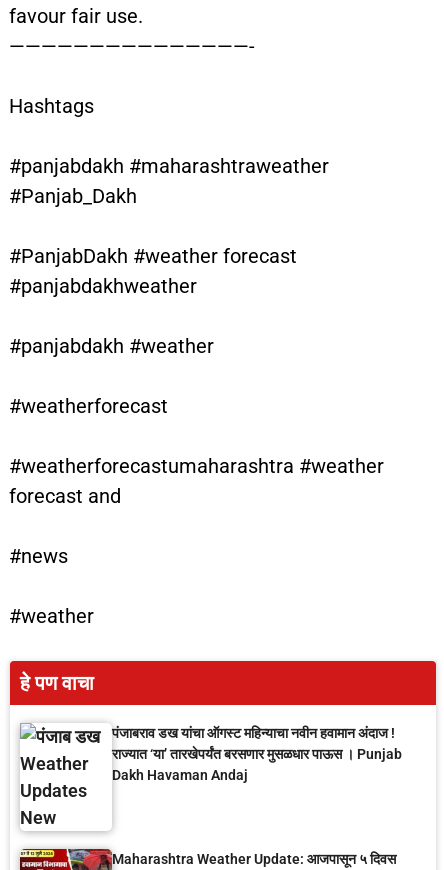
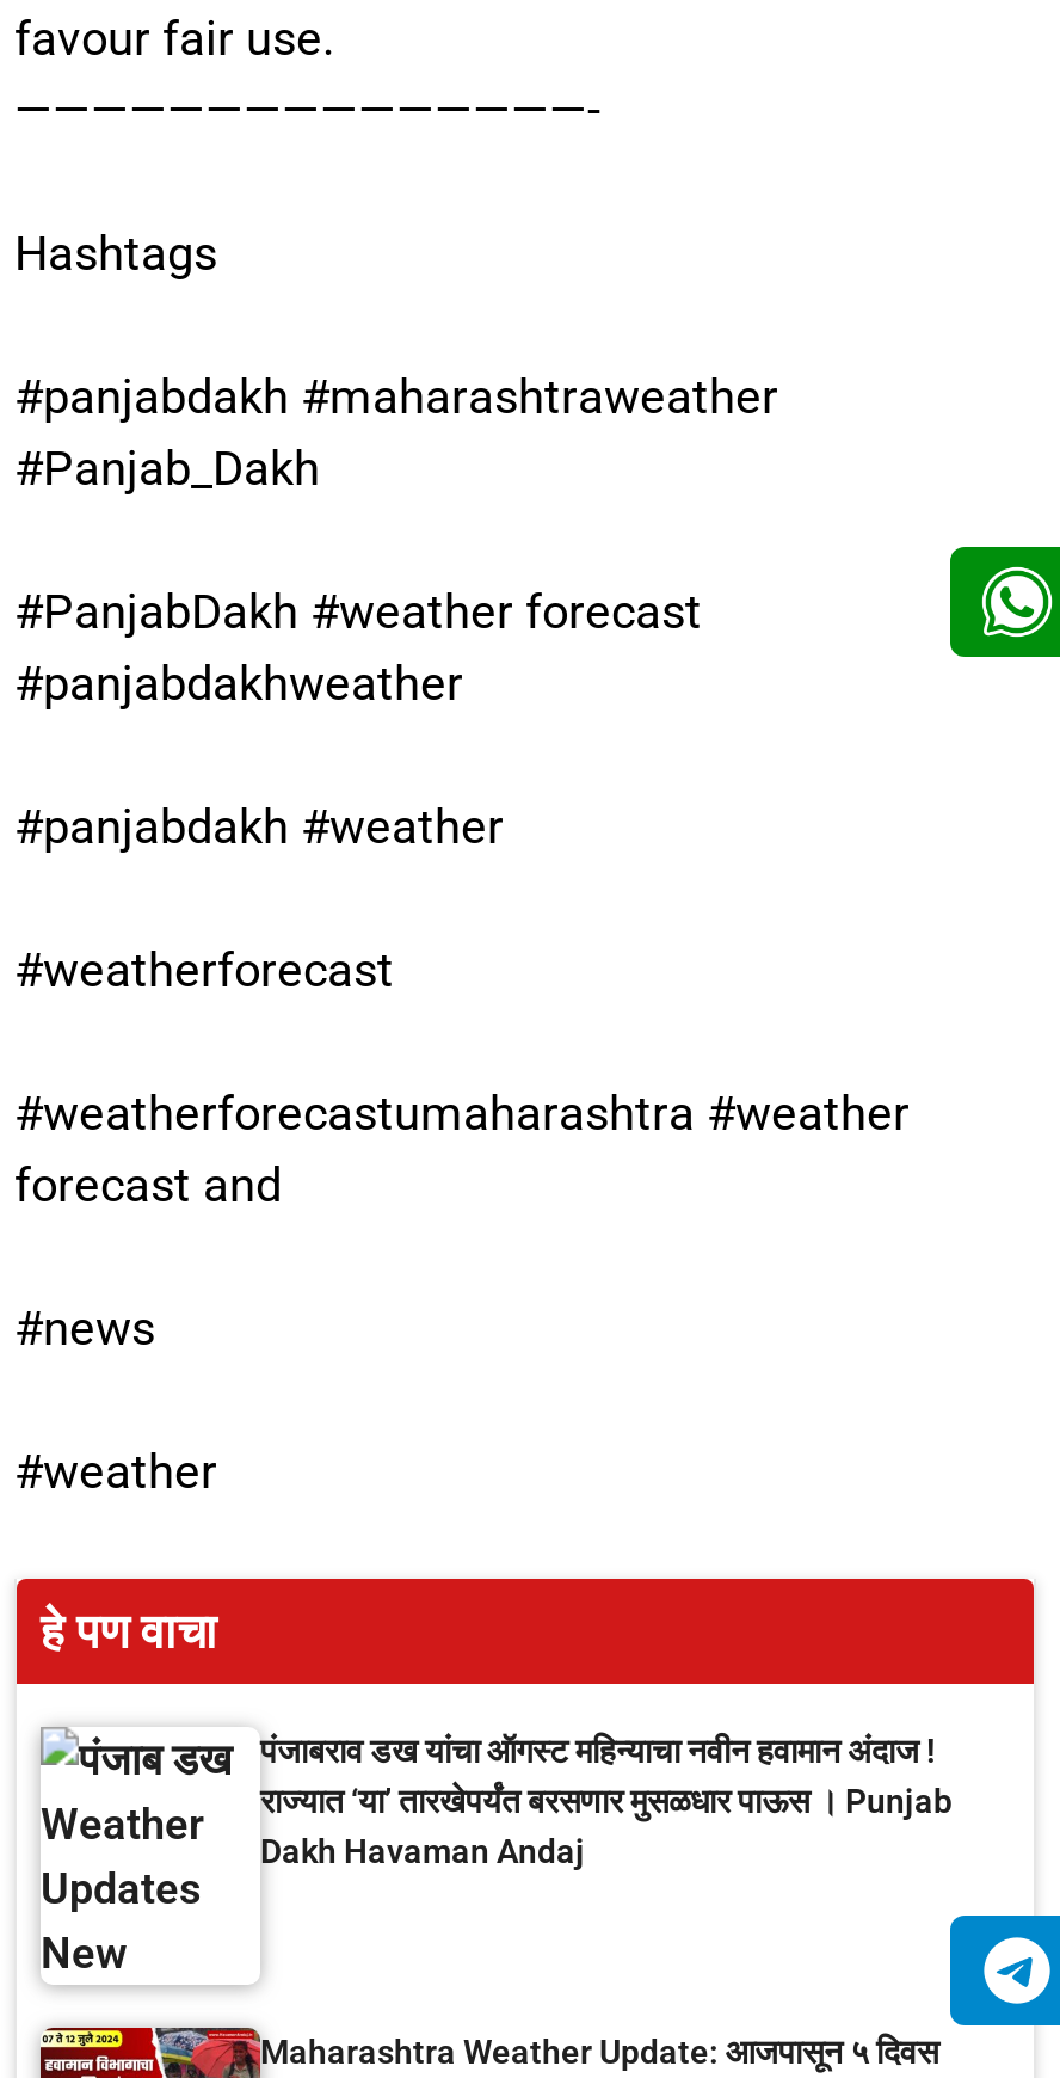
+ [image]

+ [image]
